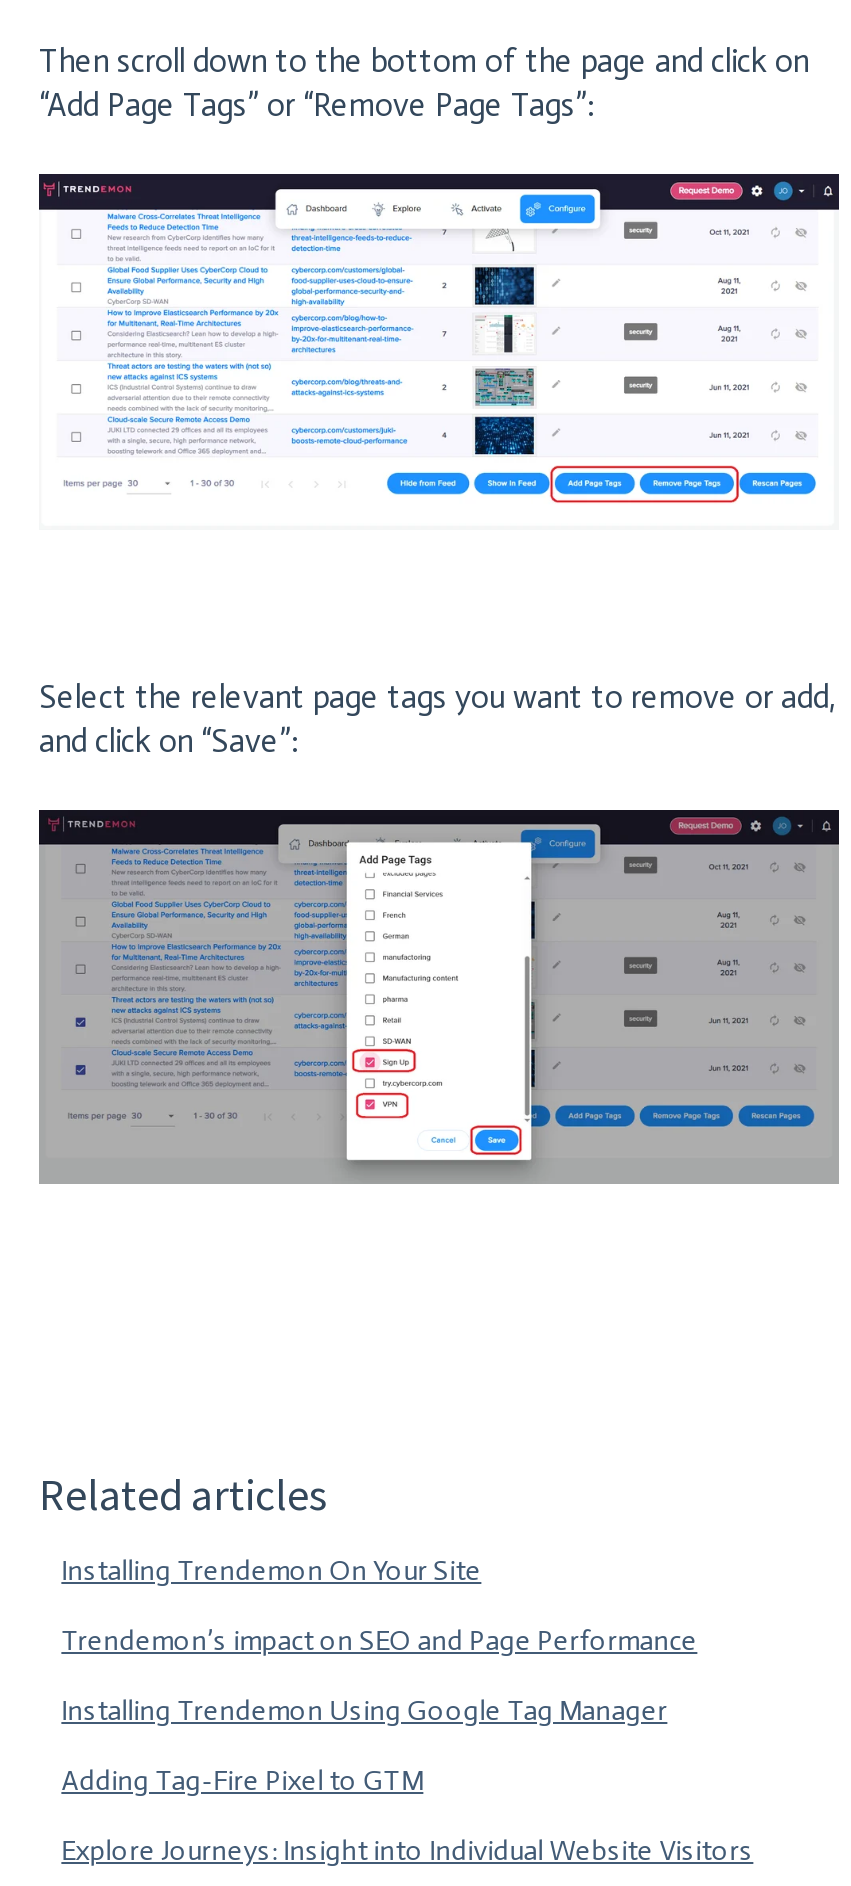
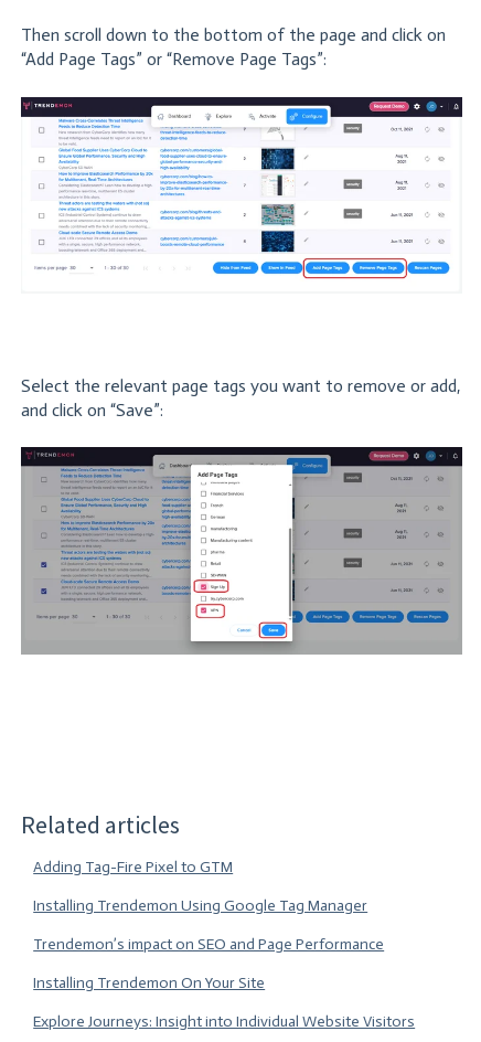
moved down: Installing Trendemon Using Google Tag Manager | Trendemon’s impact on SEO and Page Performance | Installing Trendemon On Your Site

moved up: Adding Tag-Fire Pixel to GTM
